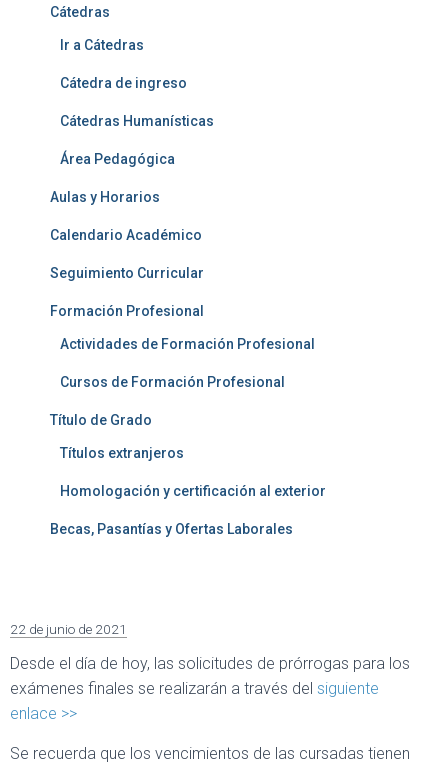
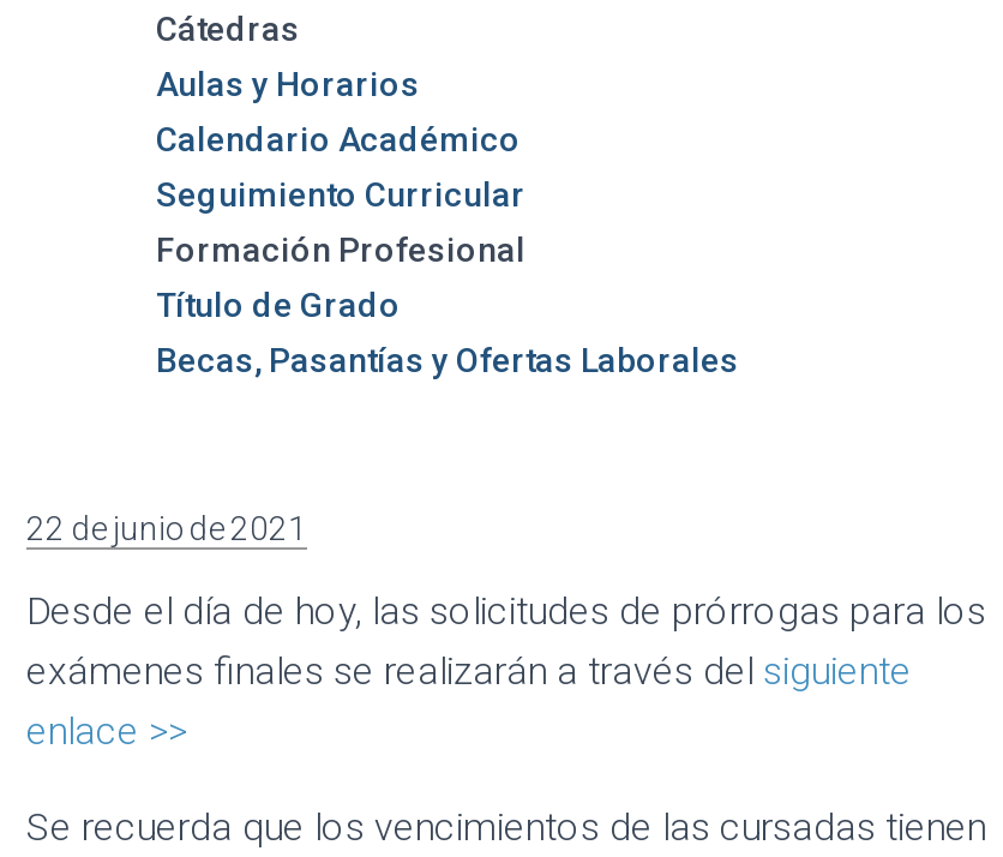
- Ir a Cátedras
- Cátedra de ingreso
- Cátedras Humanísticas
- Área Pedagógica

- Actividades de Formación Profesional
- Cursos de Formación Profesional

- Títulos extranjeros
- Homologación y certificación al exterior
